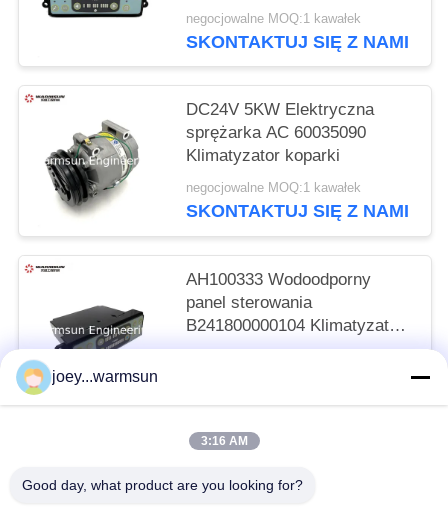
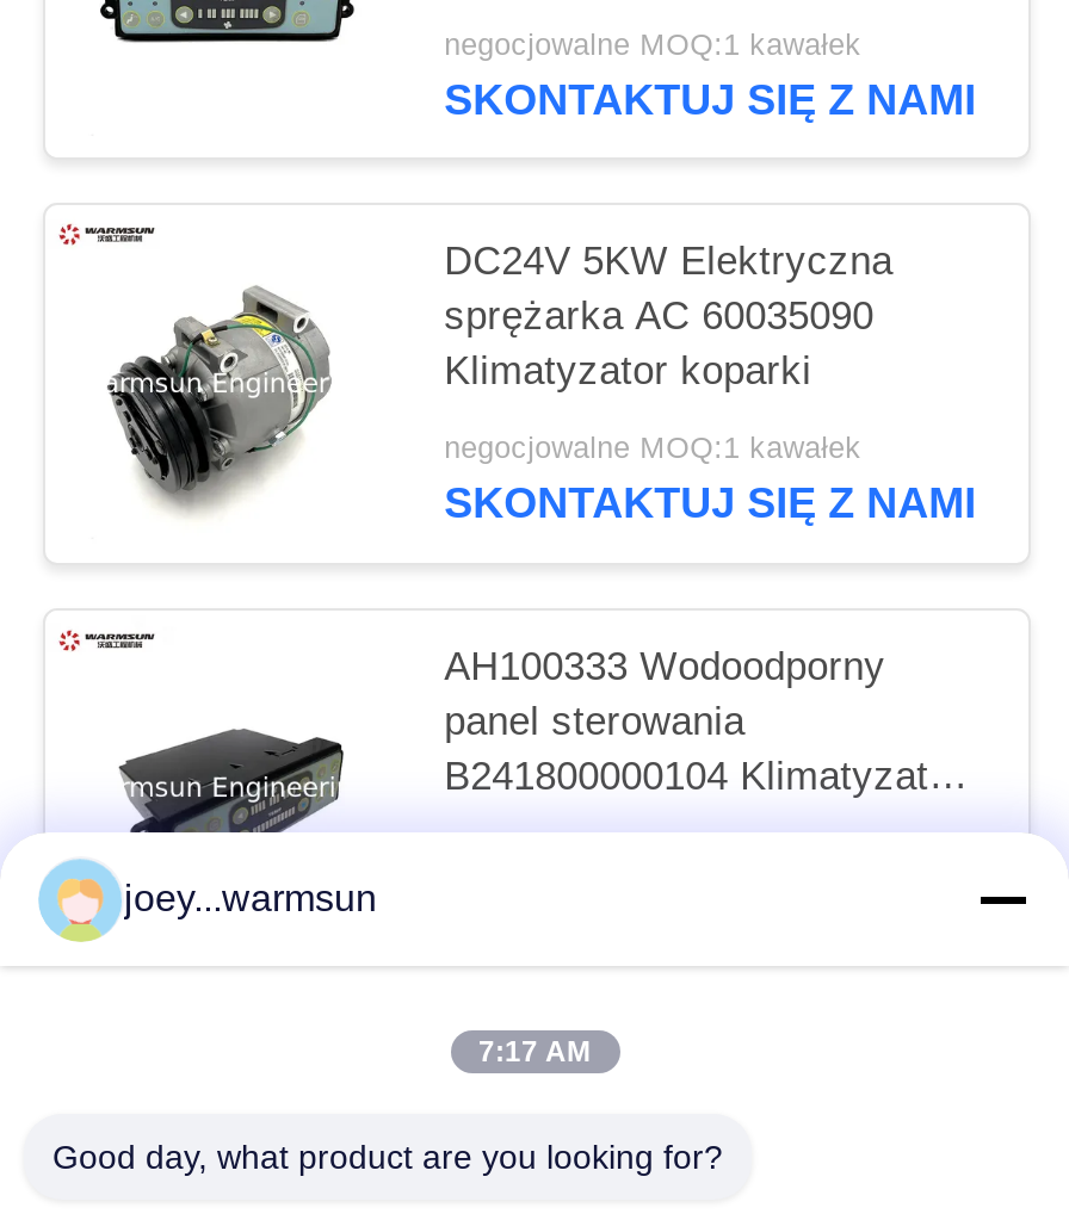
- 3:16 AM
+ 7:17 AM
